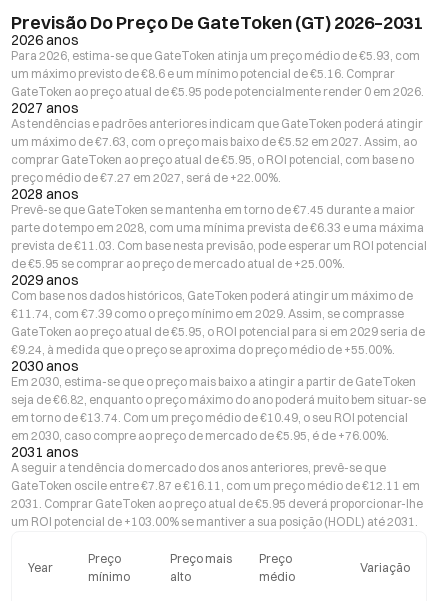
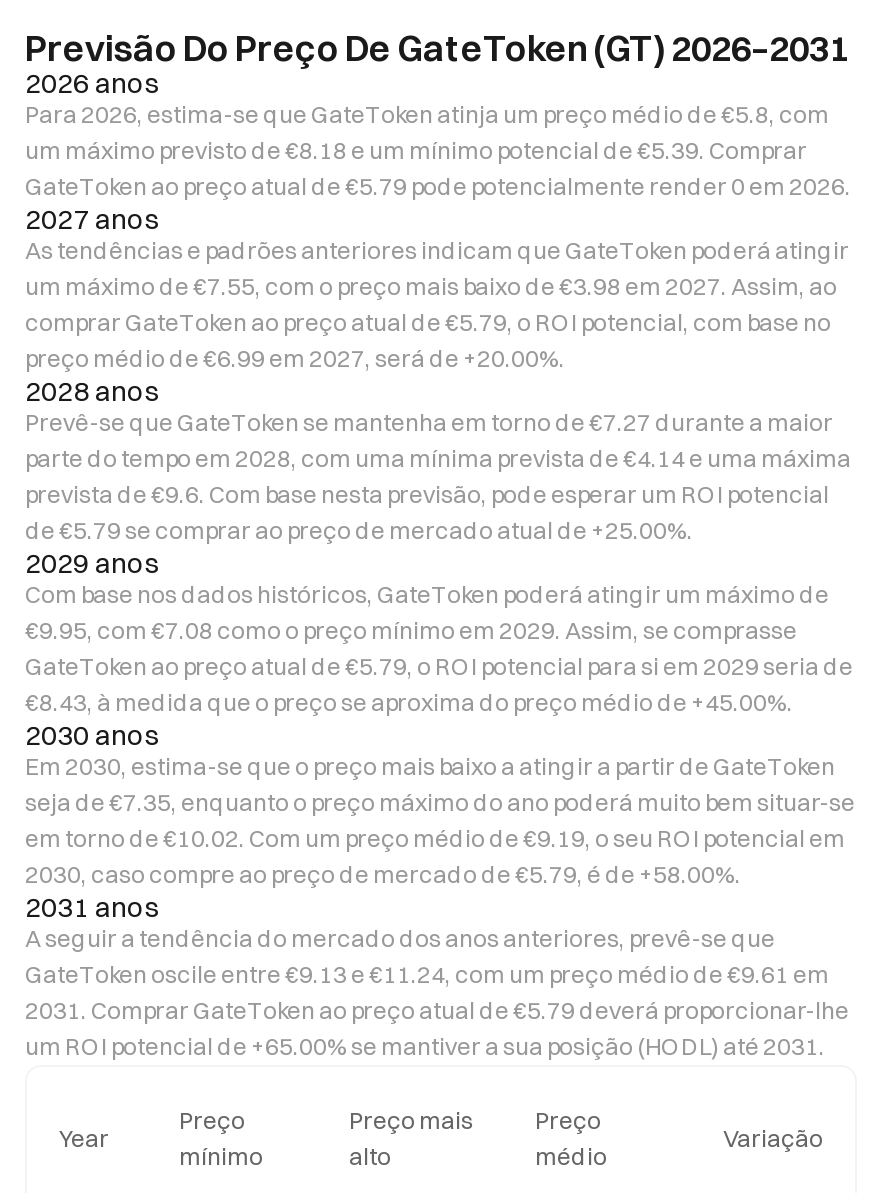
- Para 2026, estima-se que GateToken atinja um preço médio de €5.93, com
+ Para 2026, estima-se que GateToken atinja um preço médio de €5.8, com

- um máximo previsto de €8.6 e um mínimo potencial de €5.16. Comprar
+ um máximo previsto de €8.18 e um mínimo potencial de €5.39. Comprar

- GateToken ao preço atual de €5.95 pode potencialmente render 0 em 2026.
+ GateToken ao preço atual de €5.79 pode potencialmente render 0 em 2026.

- um máximo de €7.63, com o preço mais baixo de €5.52 em 2027. Assim, ao
+ um máximo de €7.55, com o preço mais baixo de €3.98 em 2027. Assim, ao

- comprar GateToken ao preço atual de €5.95, o ROI potencial, com base no
+ comprar GateToken ao preço atual de €5.79, o ROI potencial, com base no

- preço médio de €7.27 em 2027, será de +22.00%.
+ preço médio de €6.99 em 2027, será de +20.00%.

- Prevê-se que GateToken se mantenha em torno de €7.45 durante a maior
+ Prevê-se que GateToken se mantenha em torno de €7.27 durante a maior

- parte do tempo em 2028, com uma mínima prevista de €6.33 e uma máxima
+ parte do tempo em 2028, com uma mínima prevista de €4.14 e uma máxima

- prevista de €11.03. Com base nesta previsão, pode esperar um ROI potencial
+ prevista de €9.6. Com base nesta previsão, pode esperar um ROI potencial

- de €5.95 se comprar ao preço de mercado atual de +25.00%.
+ de €5.79 se comprar ao preço de mercado atual de +25.00%.

- €11.74, com €7.39 como o preço mínimo em 2029. Assim, se comprasse
+ €9.95, com €7.08 como o preço mínimo em 2029. Assim, se comprasse

- GateToken ao preço atual de €5.95, o ROI potencial para si em 2029 seria de
+ GateToken ao preço atual de €5.79, o ROI potencial para si em 2029 seria de

- €9.24, à medida que o preço se aproxima do preço médio de +55.00%.
+ €8.43, à medida que o preço se aproxima do preço médio de +45.00%.

- seja de €6.82, enquanto o preço máximo do ano poderá muito bem situar-se
- em torno de €13.74. Com um preço médio de €10.49, o seu ROI potencial
- em 2030, caso compre ao preço de mercado de €5.95, é de +76.00%.
+ seja de €7.35, enquanto o preço máximo do ano poderá muito bem situar-se
+ em torno de €10.02. Com um preço médio de €9.19, o seu ROI potencial em
+ 2030, caso compre ao preço de mercado de €5.79, é de +58.00%.

- GateToken oscile entre €7.87 e €16.11, com um preço médio de €12.11 em
+ GateToken oscile entre €9.13 e €11.24, com um preço médio de €9.61 em

- 2031. Comprar GateToken ao preço atual de €5.95 deverá proporcionar-lhe
+ 2031. Comprar GateToken ao preço atual de €5.79 deverá proporcionar-lhe

- um ROI potencial de +103.00% se mantiver a sua posição (HODL) até 2031.
+ um ROI potencial de +65.00% se mantiver a sua posição (HODL) até 2031.
